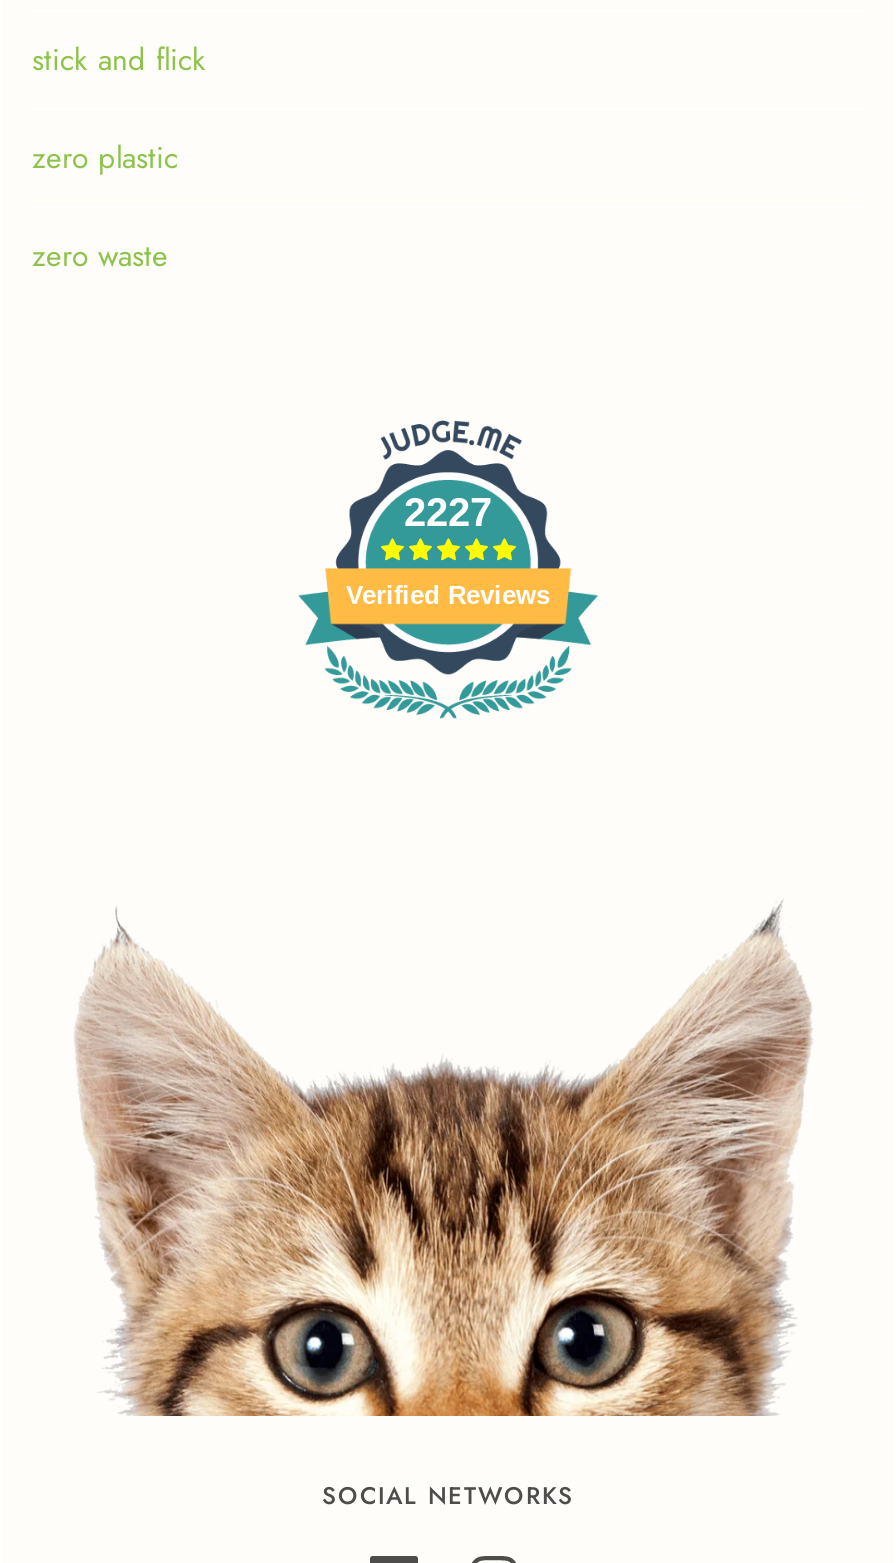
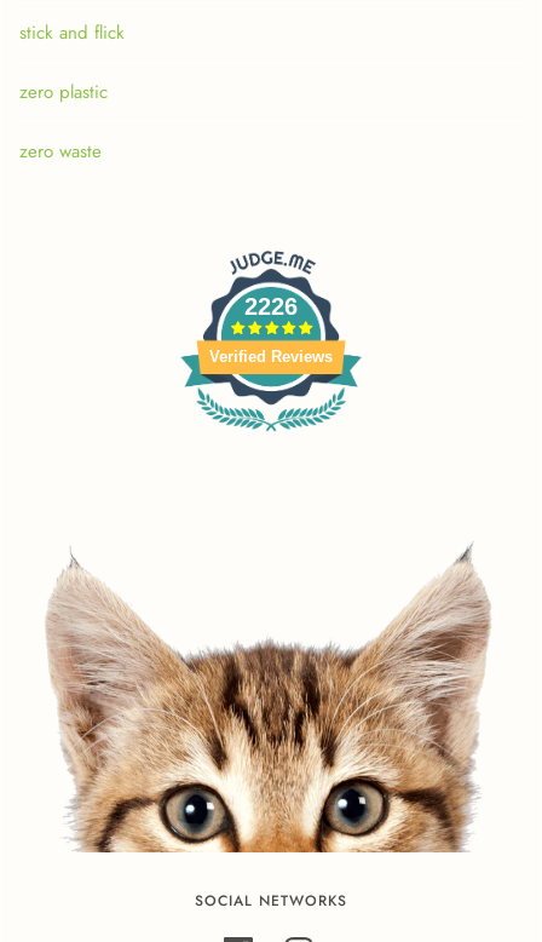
- 2227
+ 2226
